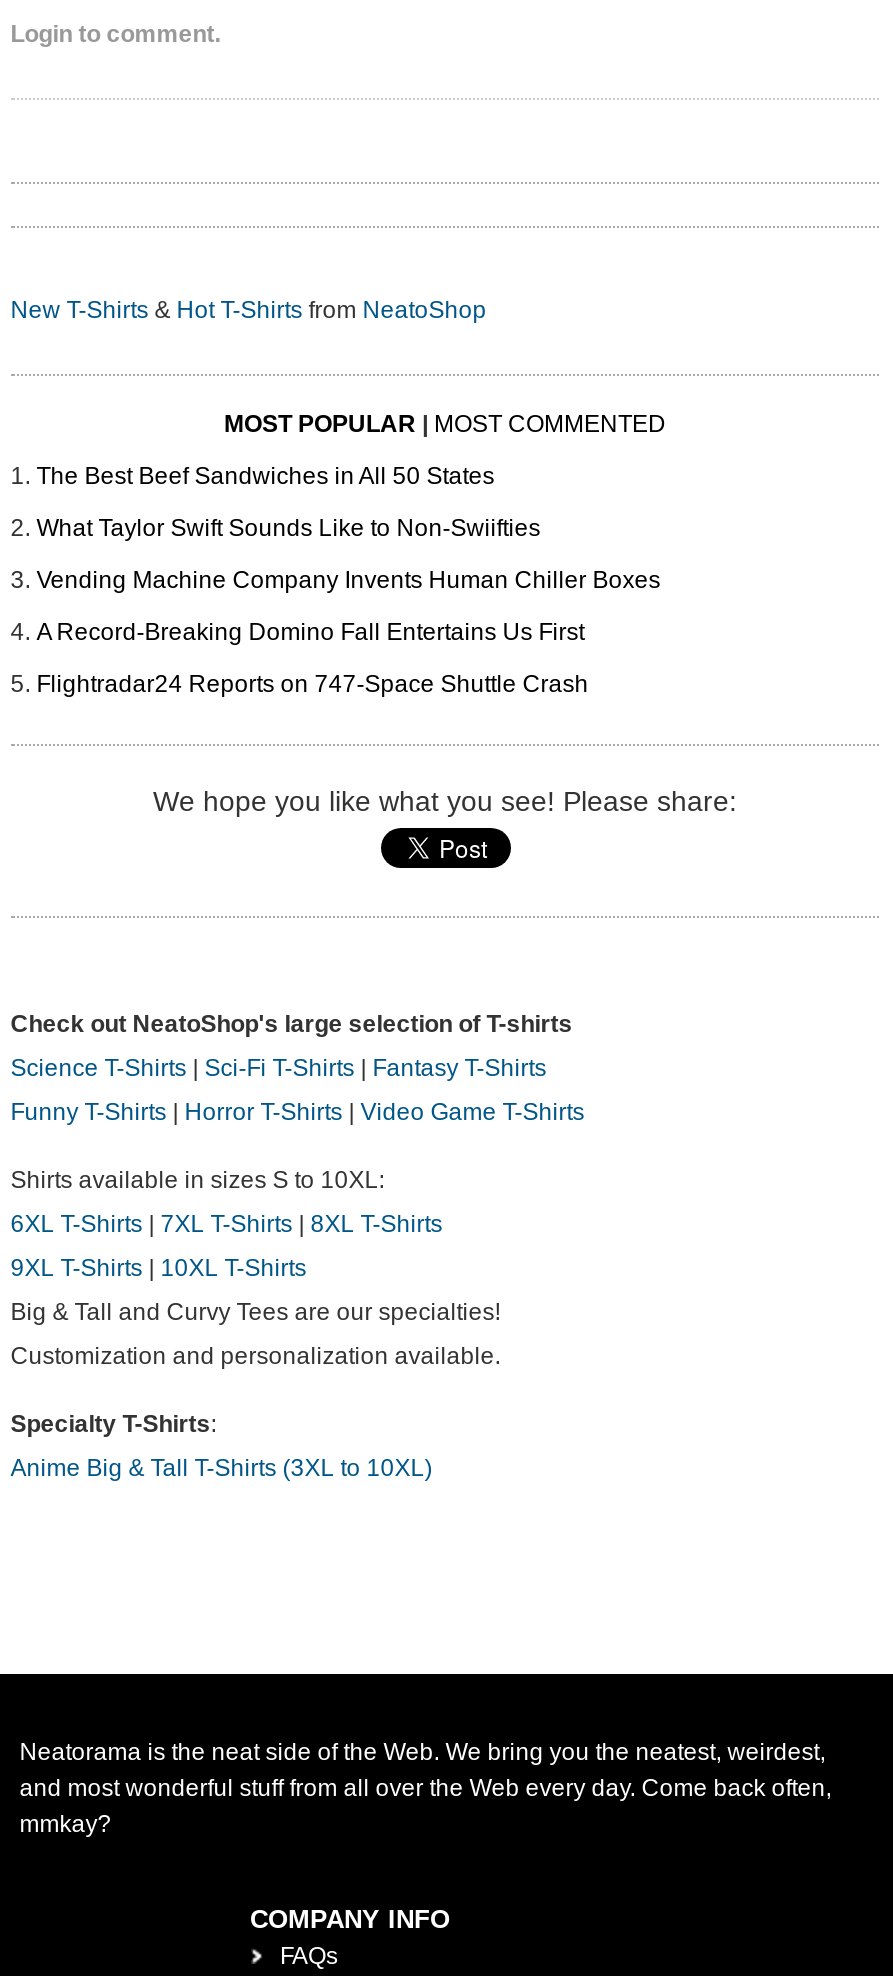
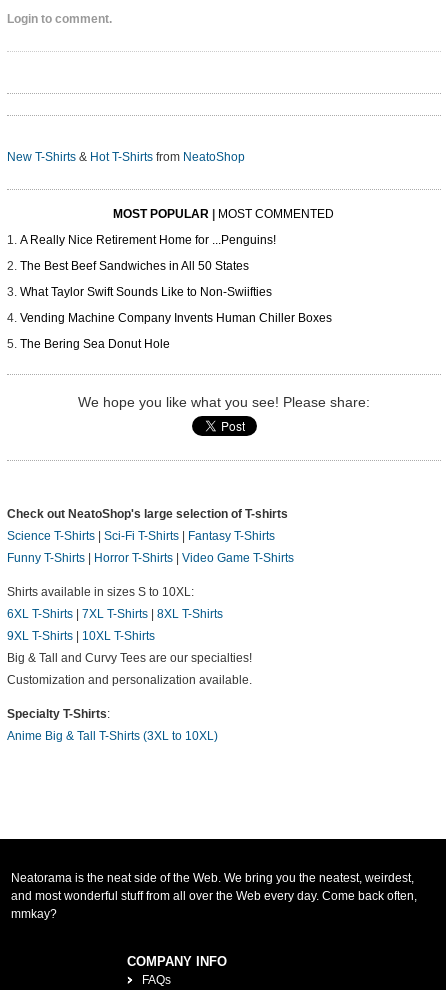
+ A Really Nice Retirement Home for ...Penguins!

moved down: The Best Beef Sandwiches in All 50 States | What Taylor Swift Sounds Like to Non-Swiifties | Vending Machine Company Invents Human Chiller Boxes

- A Record-Breaking Domino Fall Entertains Us First
- Flightradar24 Reports on 747-Space Shuttle Crash
+ The Bering Sea Donut Hole
